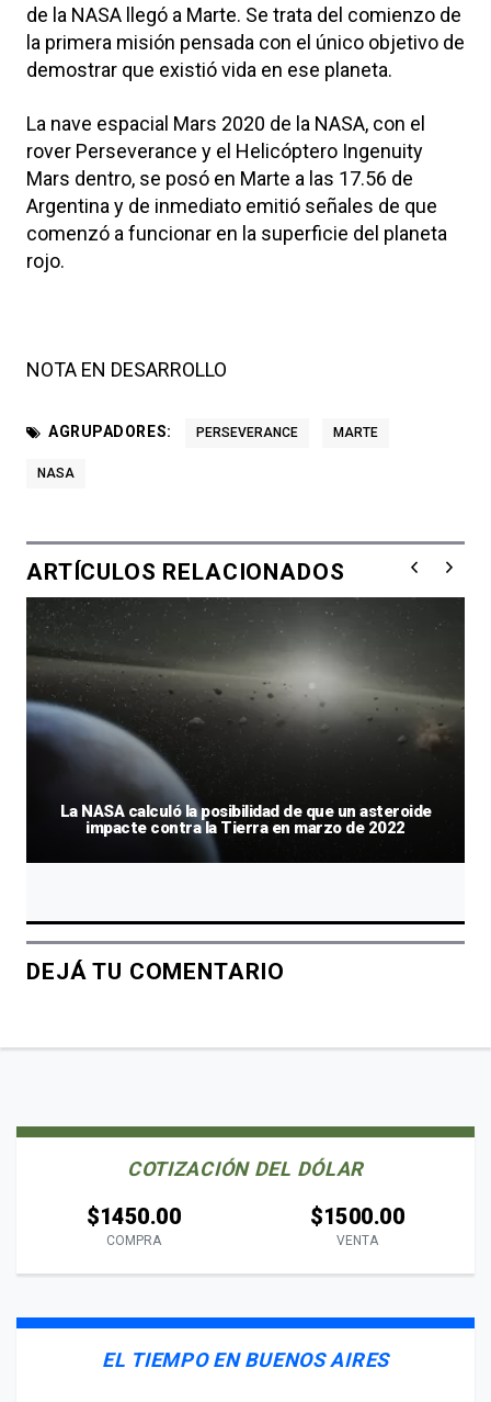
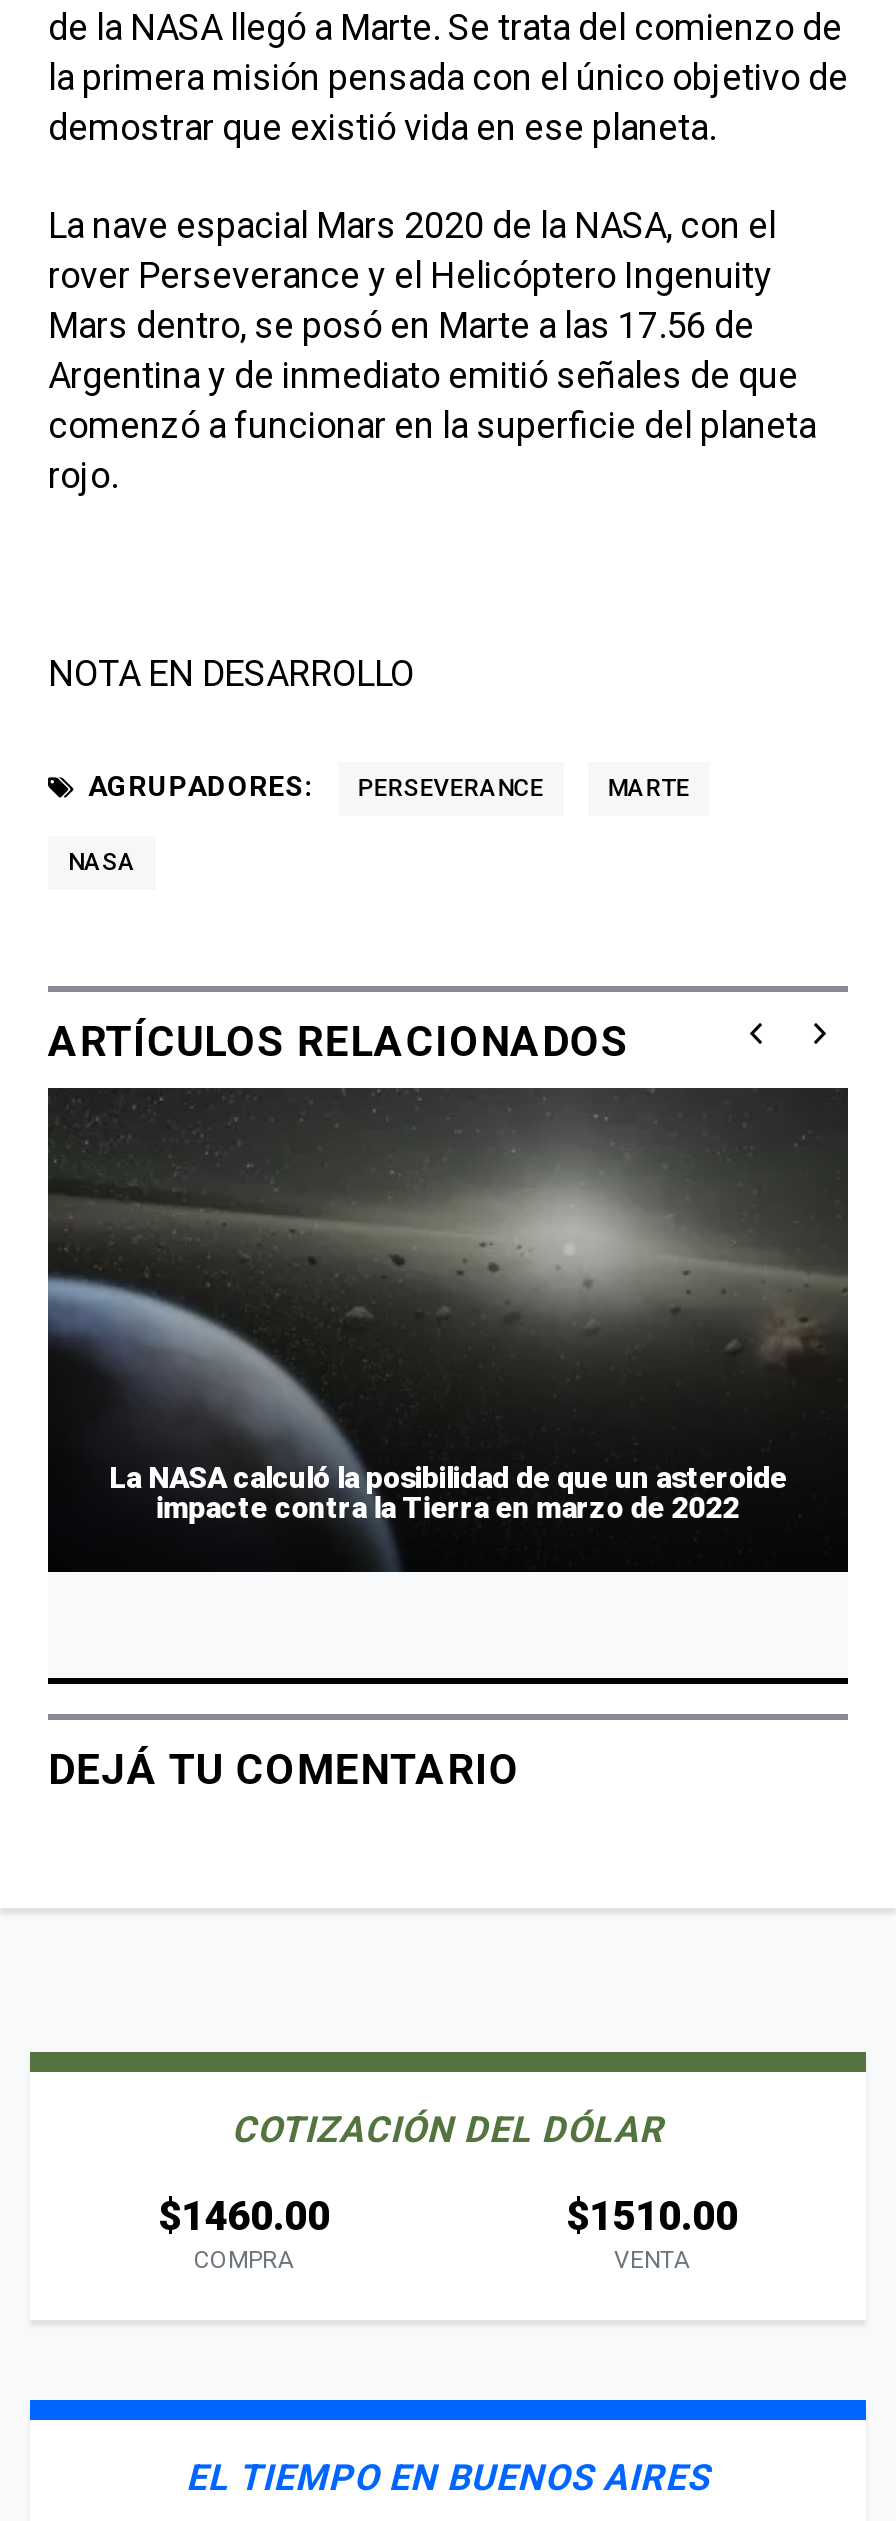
- $1450.00
+ $1460.00

- $1500.00
+ $1510.00
